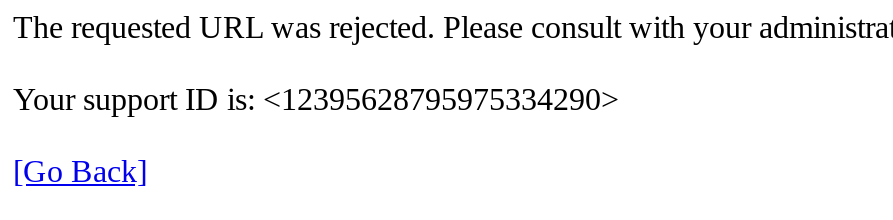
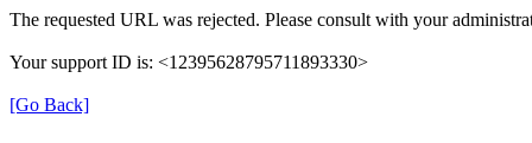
- Your support ID is: <12395628795975334290>
+ Your support ID is: <12395628795711893330>
